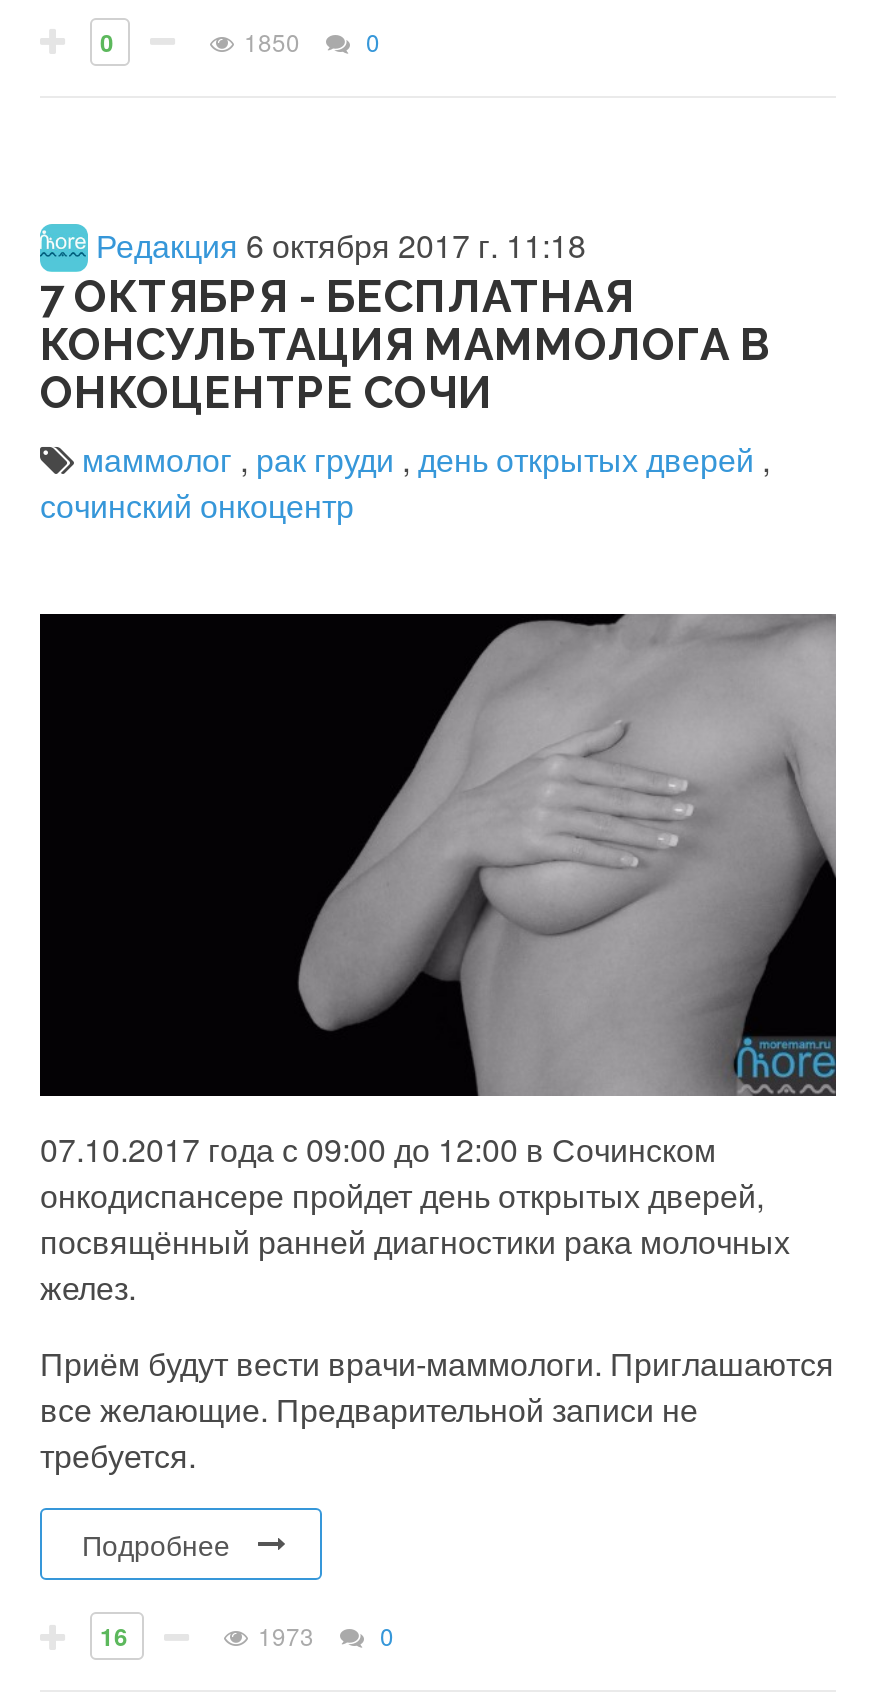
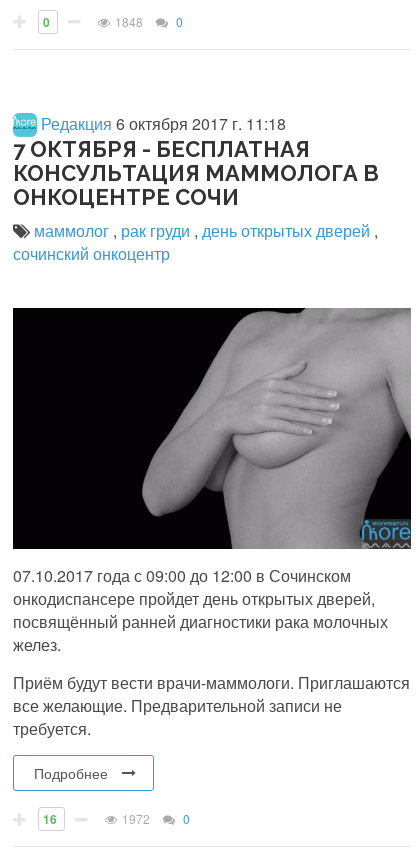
- 1850 0
+ 1848 0

- 1973 0
+ 1972 0
